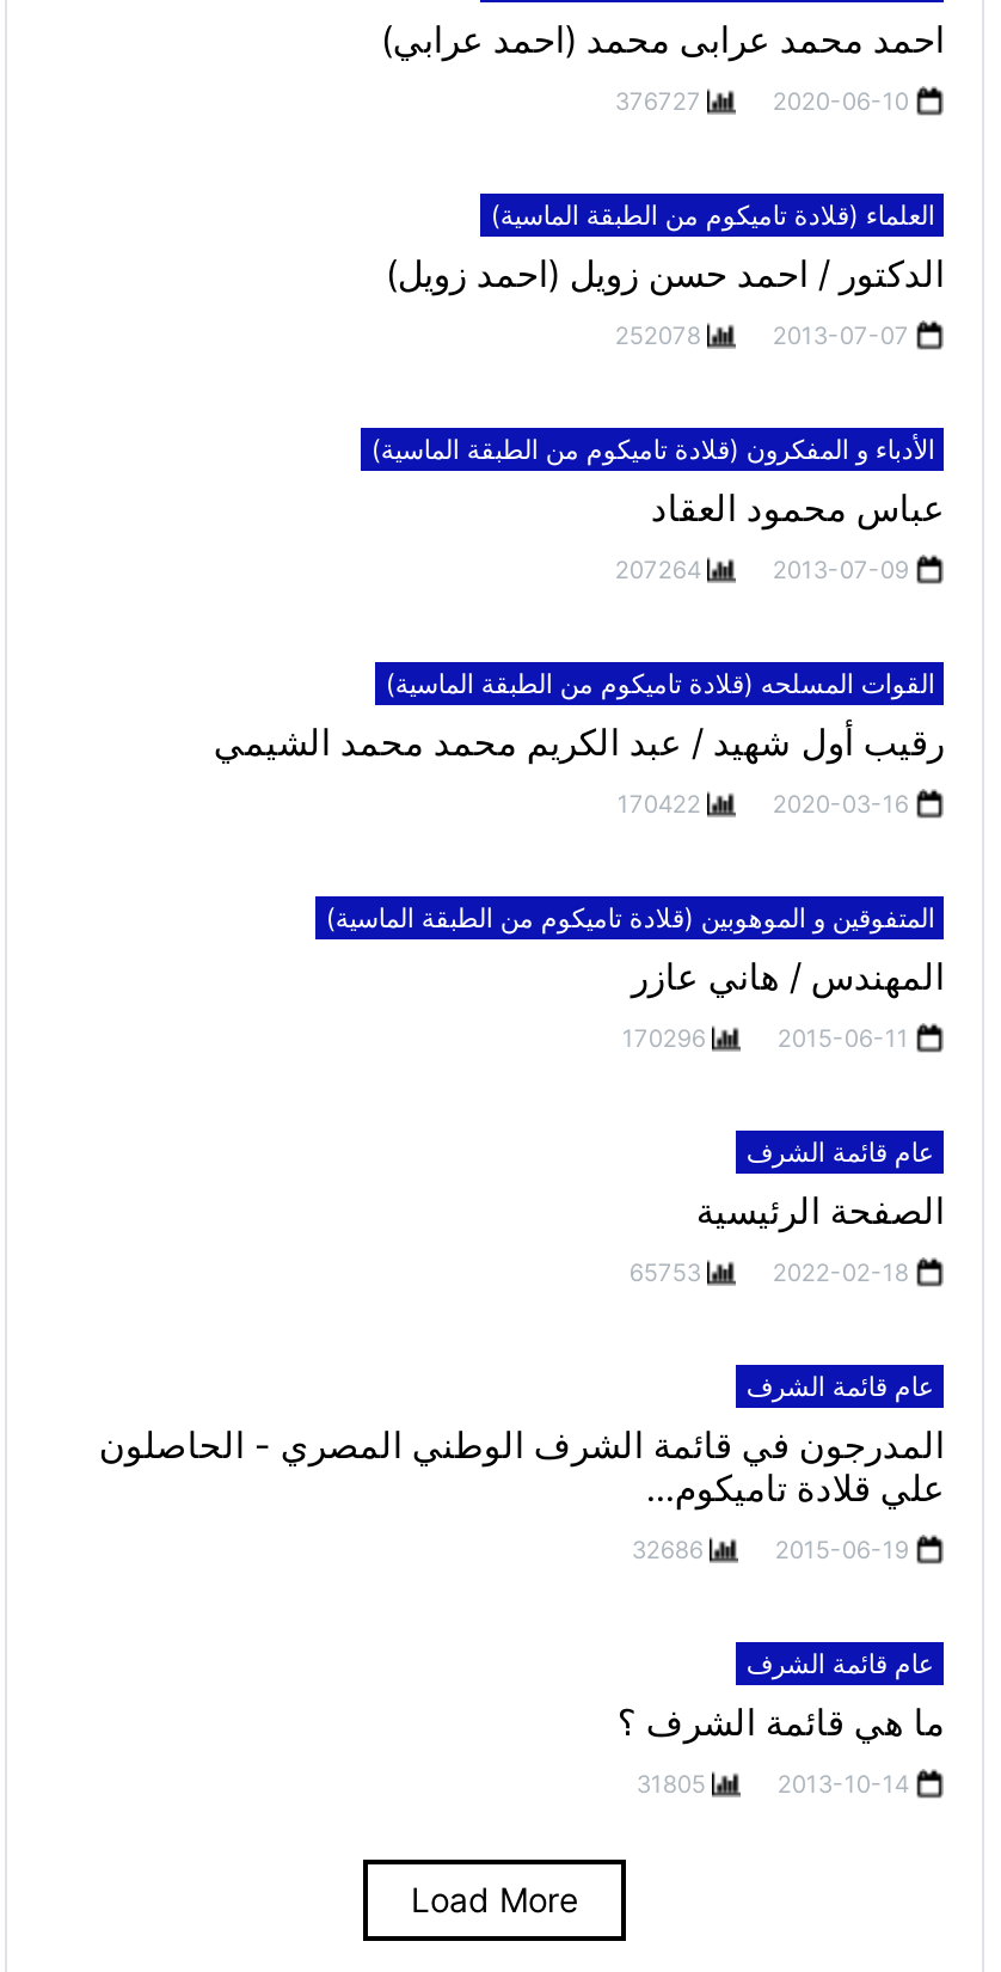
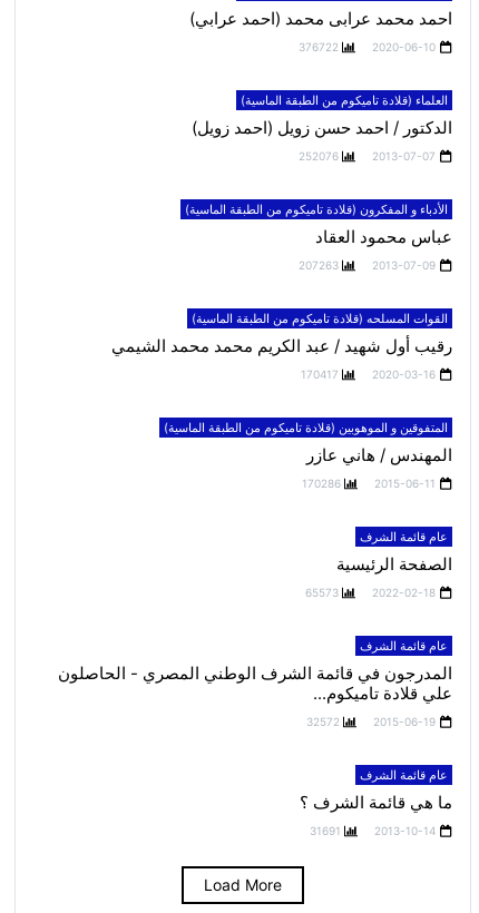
- 376727
+ 376722

- 252078
+ 252076

- 207264
+ 207263

- 170422
+ 170417

- 170296
+ 170286

- 65753
+ 65573

- 32686
+ 32572

- 31805
+ 31691
